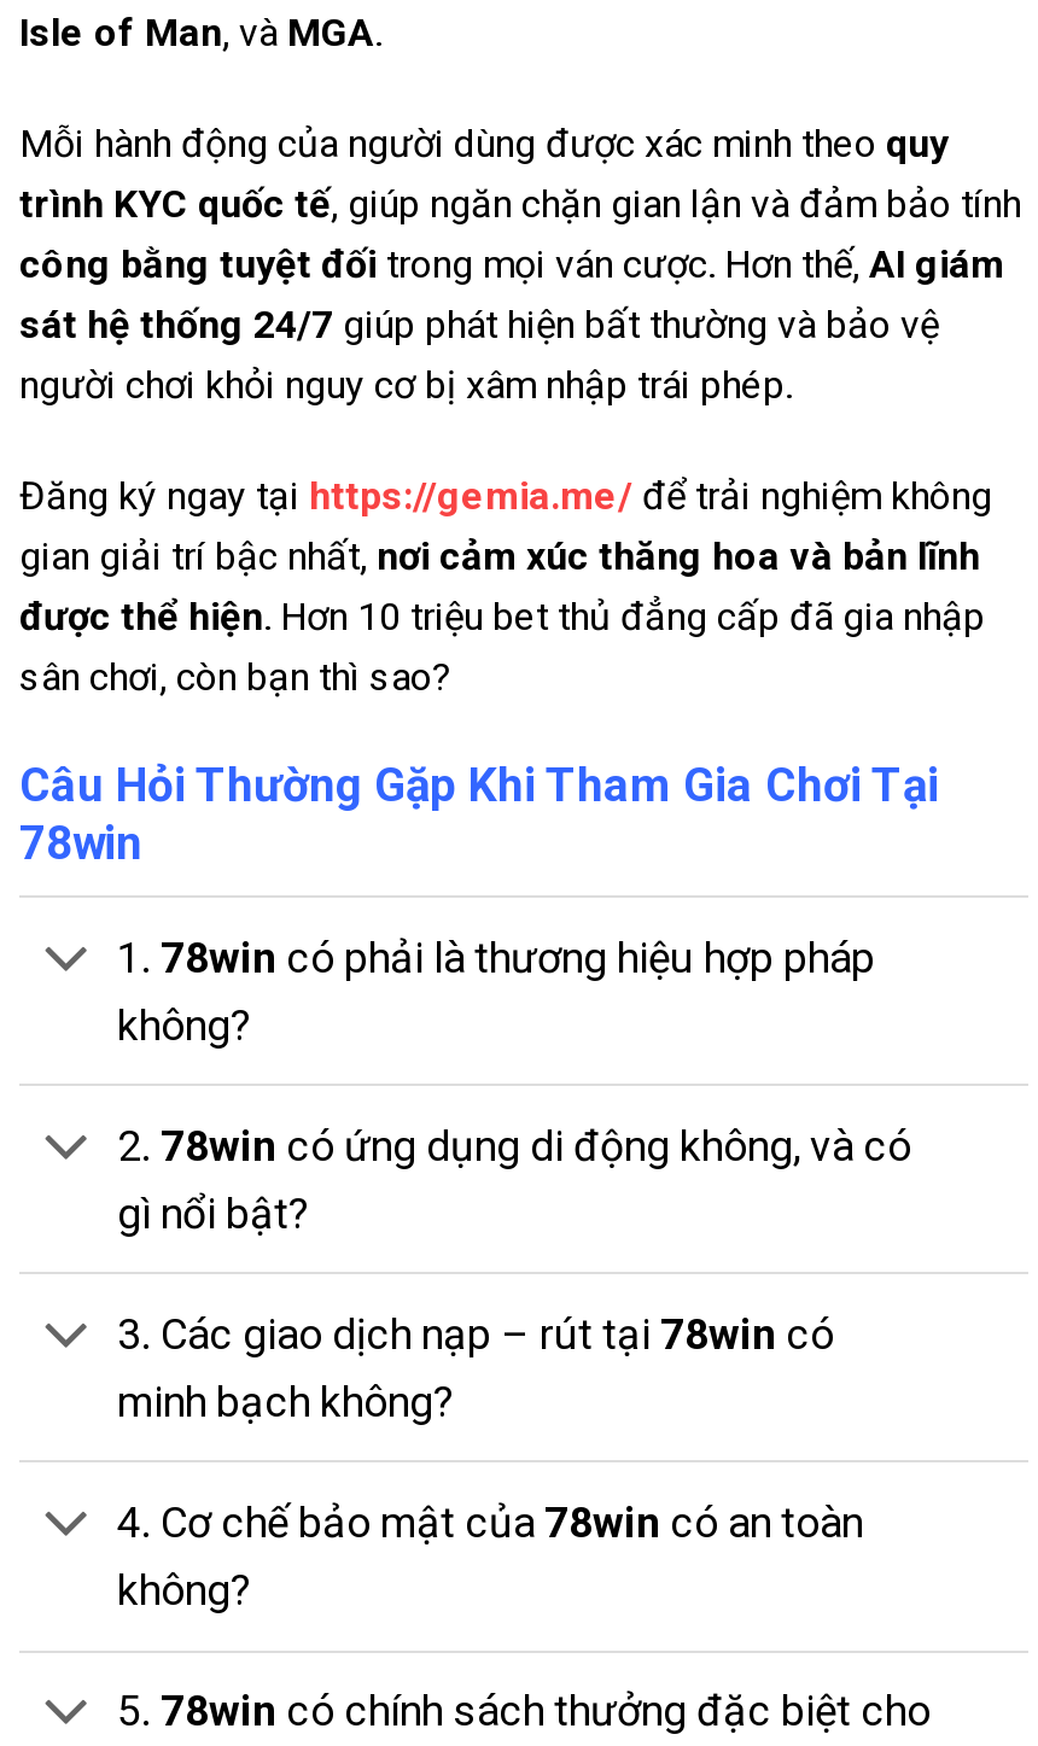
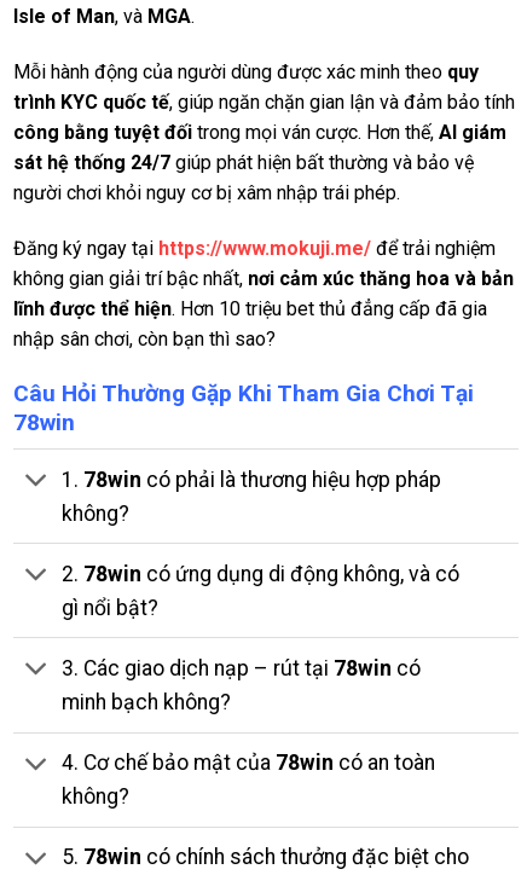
- Đăng ký ngay tại https://gemia.me/ để trải nghiệm không
- gian giải trí bậc nhất, nơi cảm xúc thăng hoa và bản lĩnh
- được thể hiện. Hơn 10 triệu bet thủ đẳng cấp đã gia nhập
- sân chơi, còn bạn thì sao?
+ Đăng ký ngay tại https://www.mokuji.me/ để trải nghiệm
+ không gian giải trí bậc nhất, nơi cảm xúc thăng hoa và bản
+ lĩnh được thể hiện. Hơn 10 triệu bet thủ đẳng cấp đã gia
+ nhập sân chơi, còn bạn thì sao?
